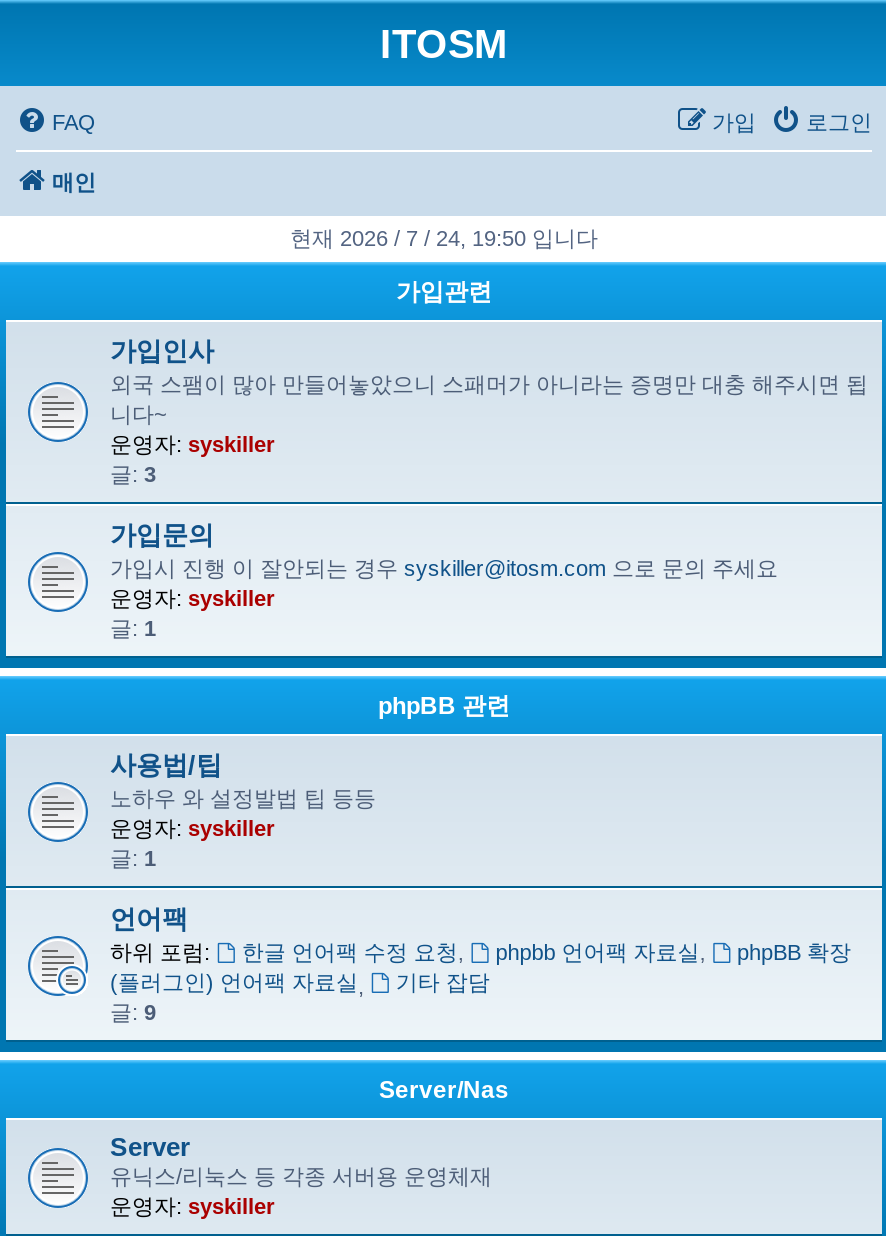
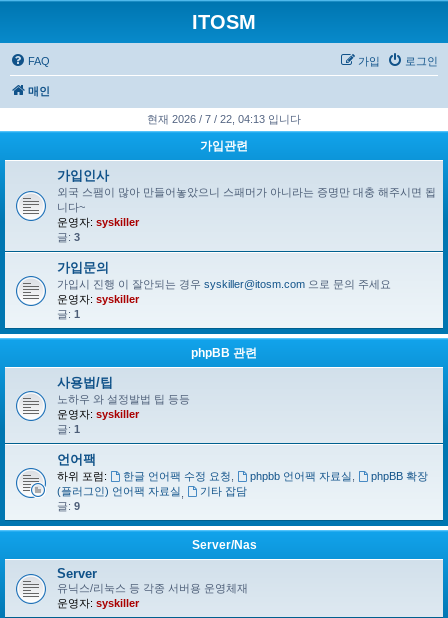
- 현재 2026 / 7 / 24, 19:50 입니다
+ 현재 2026 / 7 / 22, 04:13 입니다
